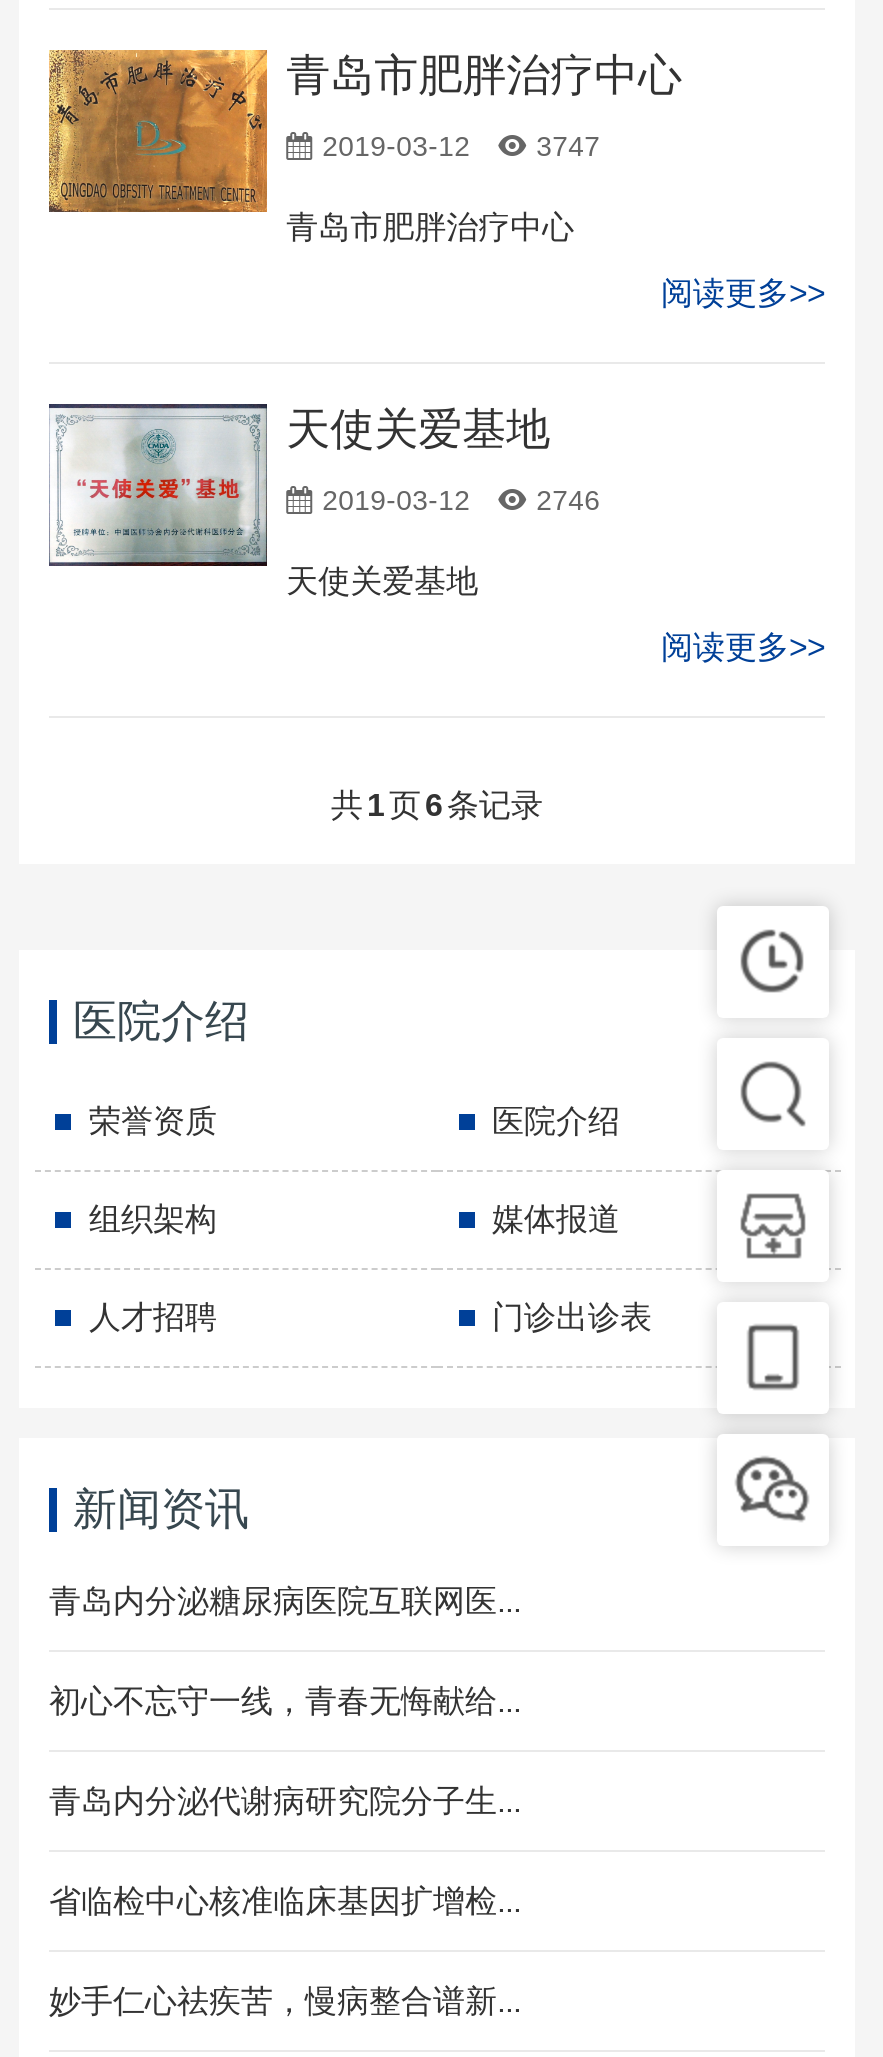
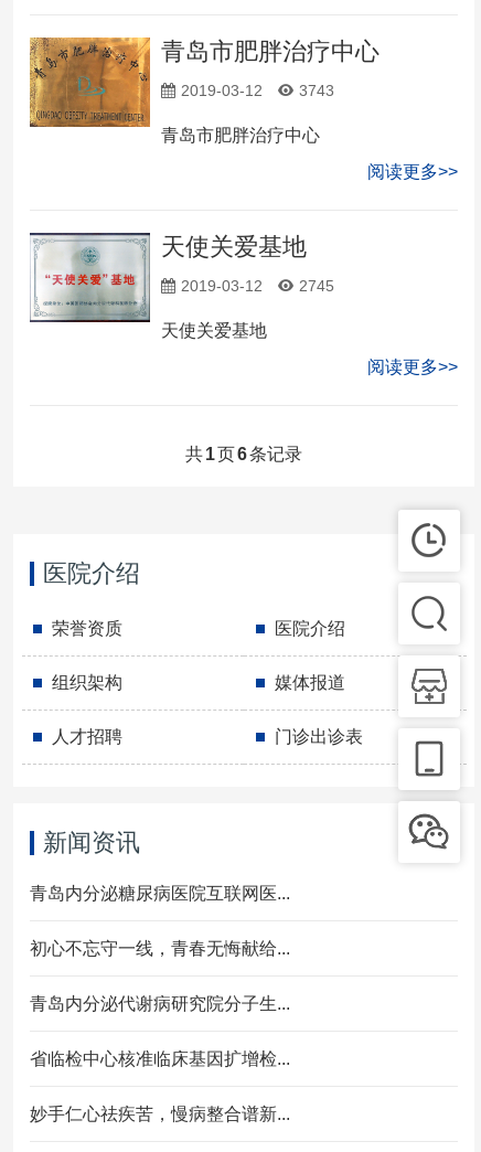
- 3747
+ 3743

- 2746
+ 2745
